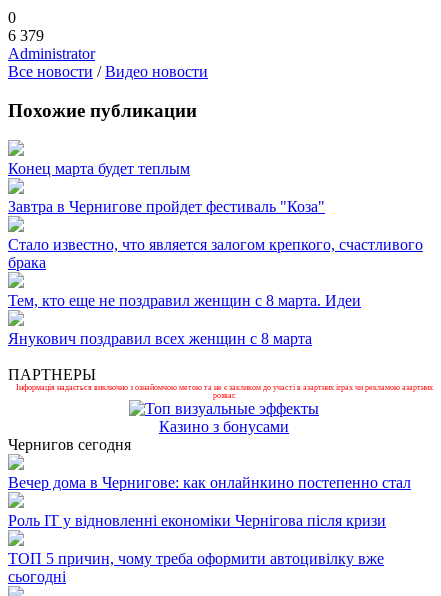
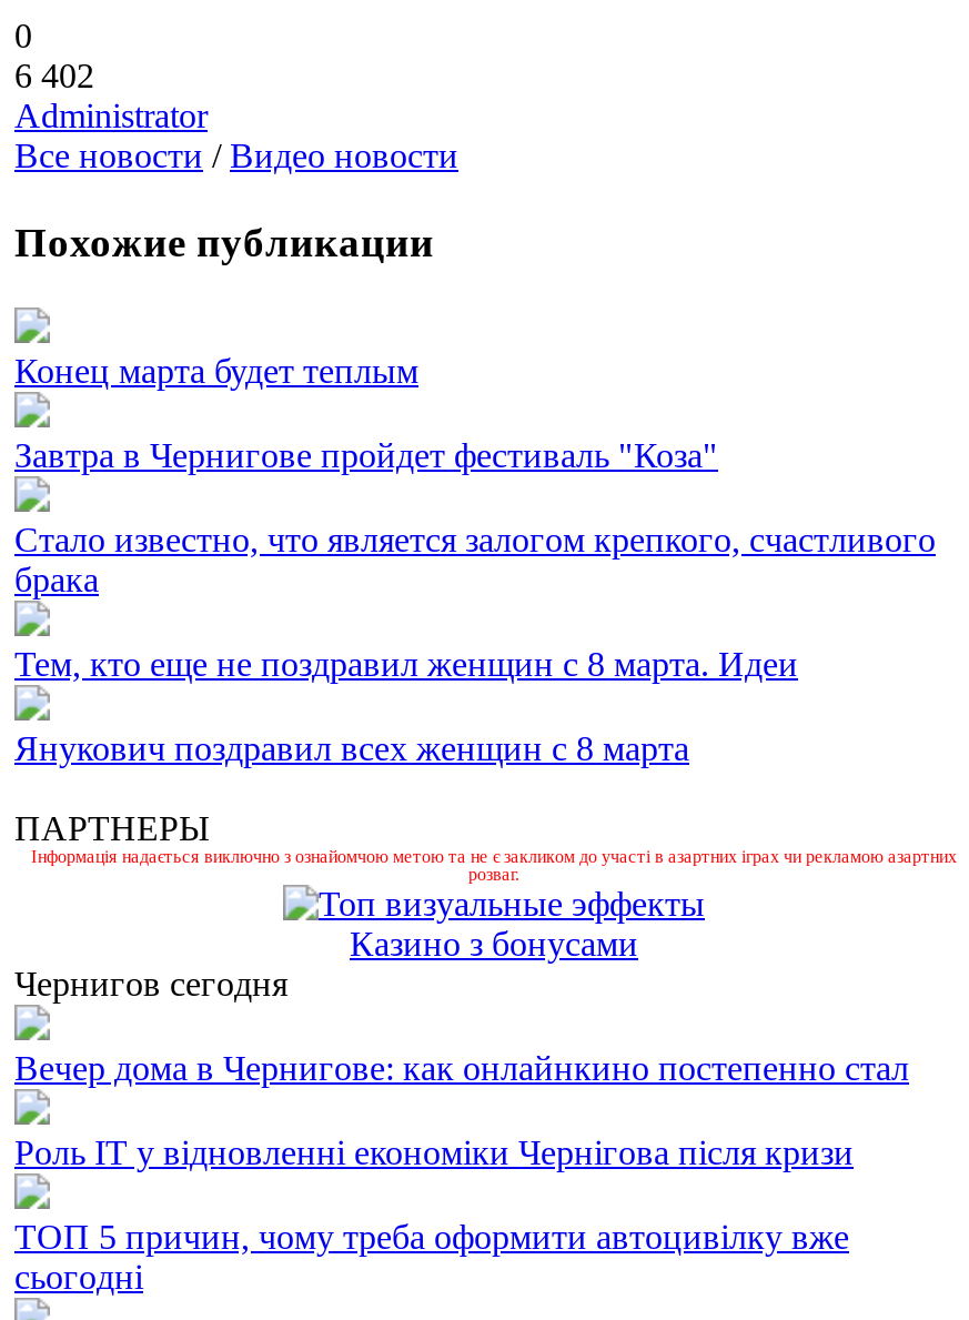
- 6 379
+ 6 402
